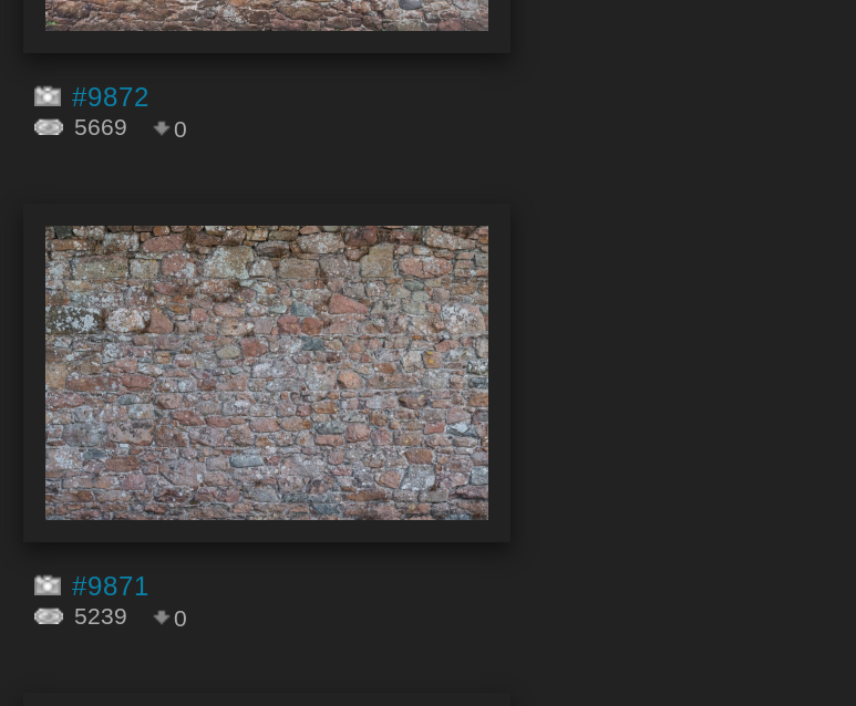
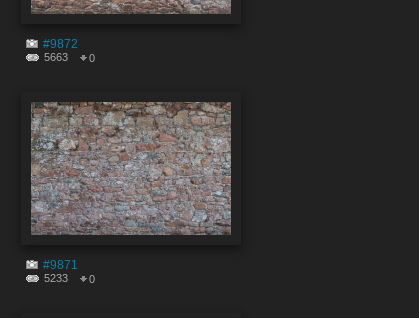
- 5669 0
+ 5663 0

- 5239 0
+ 5233 0
